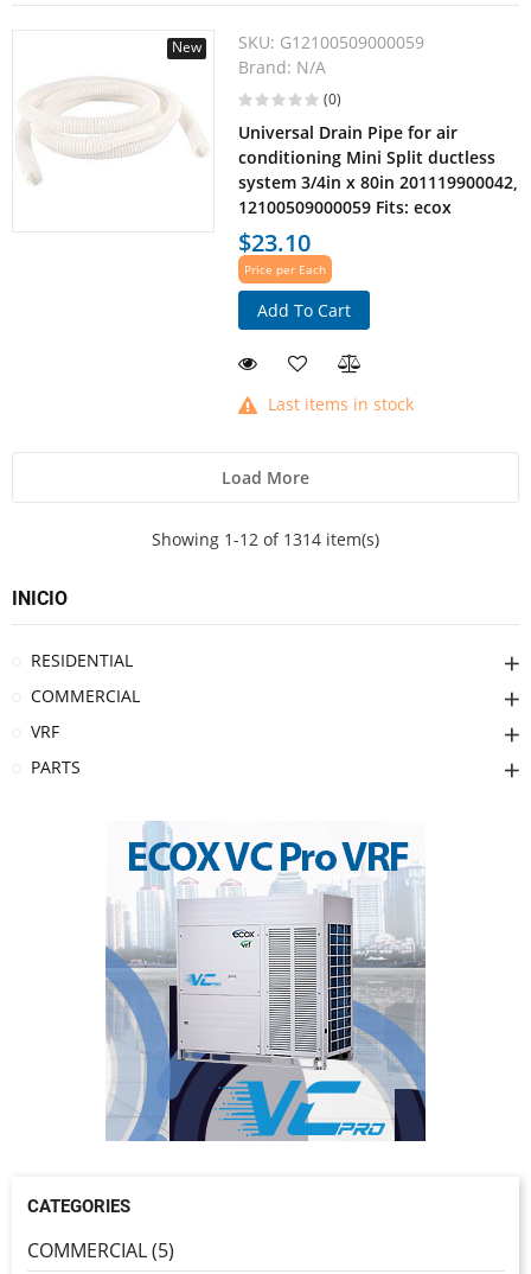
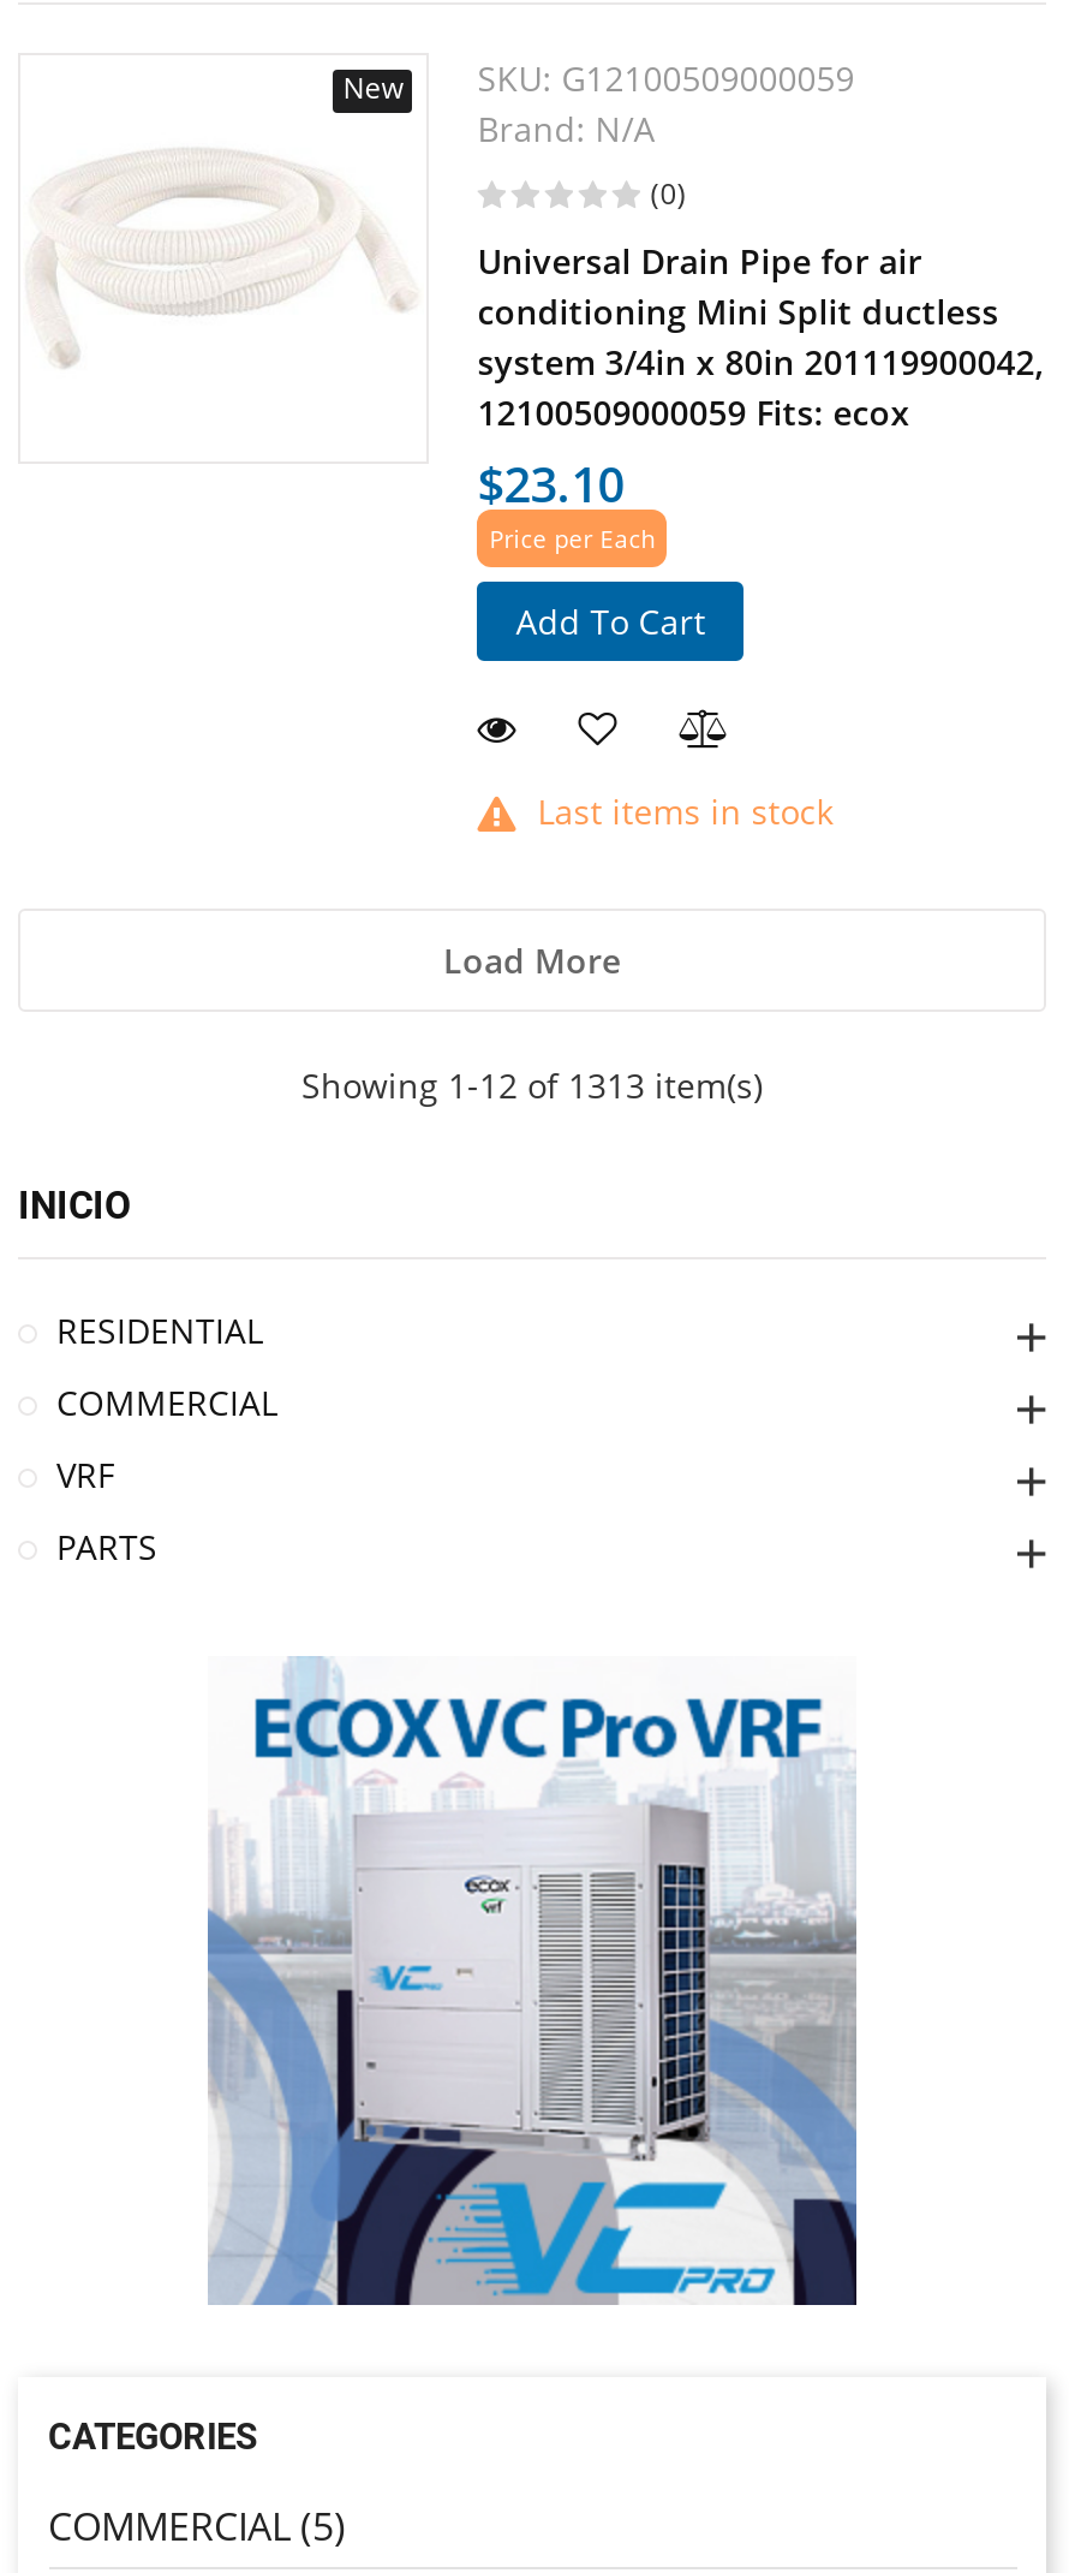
- Showing 1-12 of 1314 item(s)
+ Showing 1-12 of 1313 item(s)
